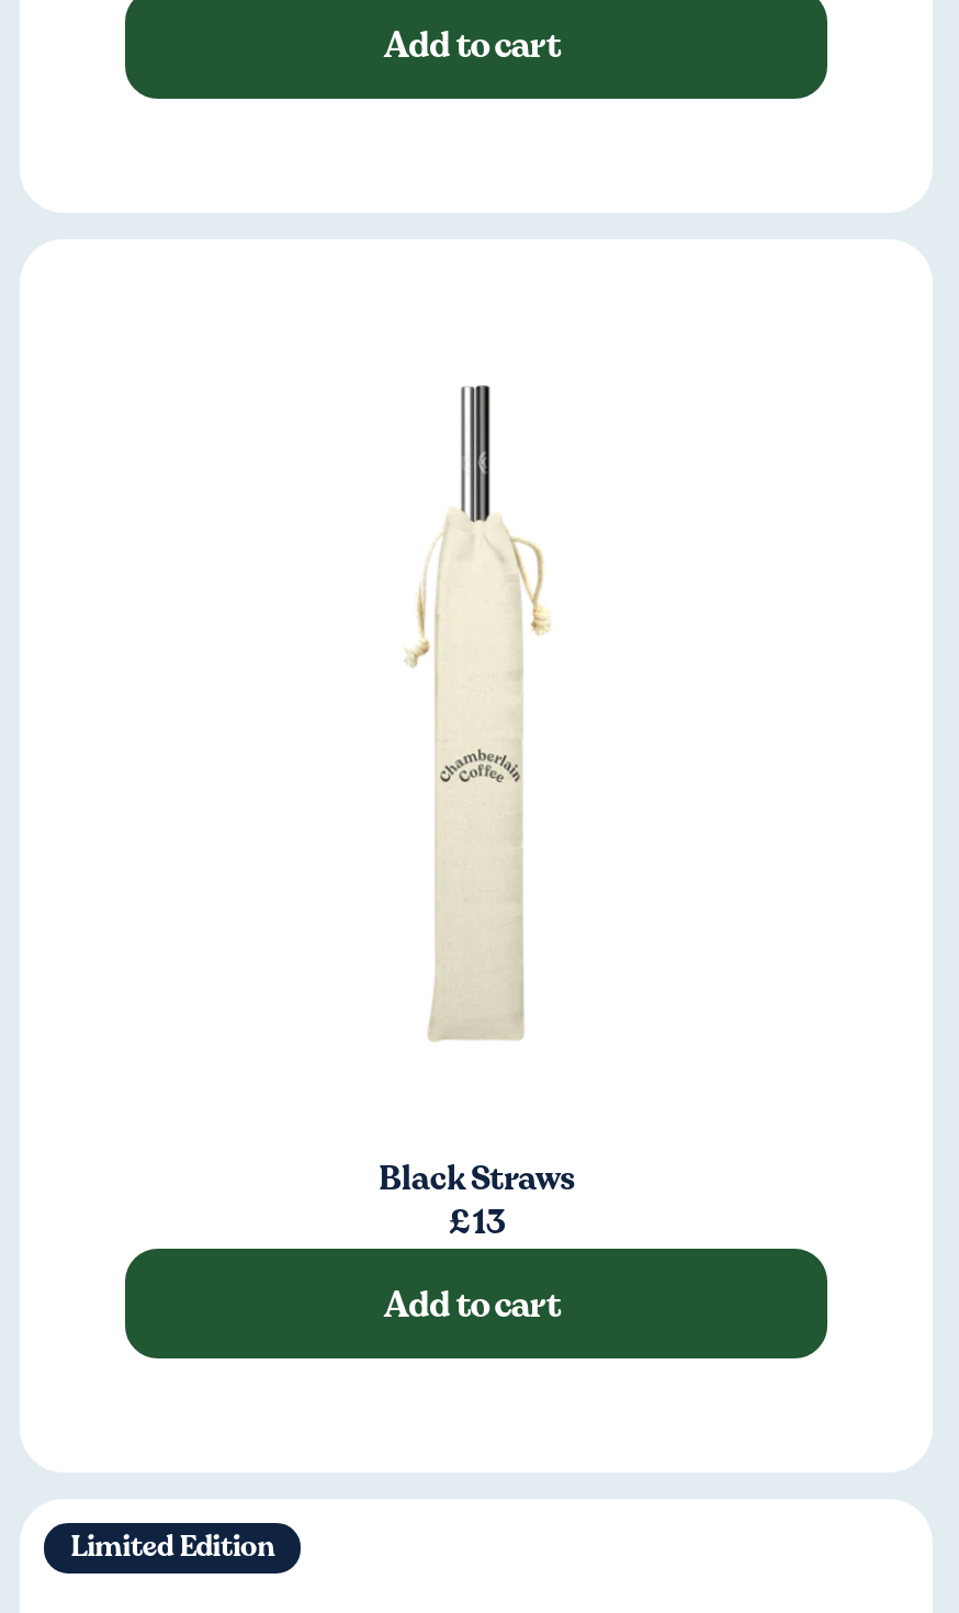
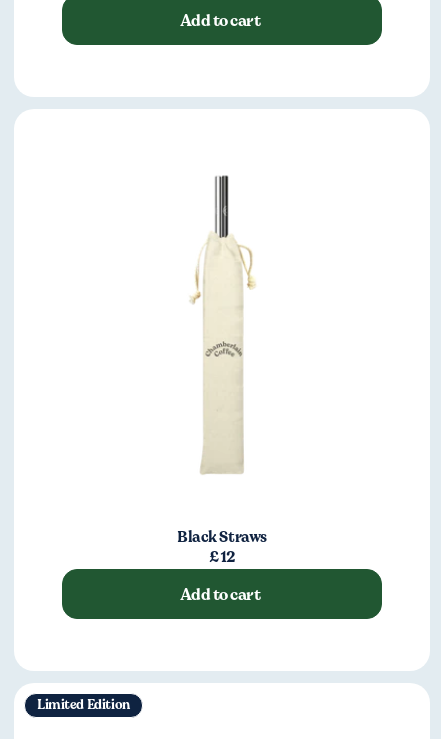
- £13
+ £12
